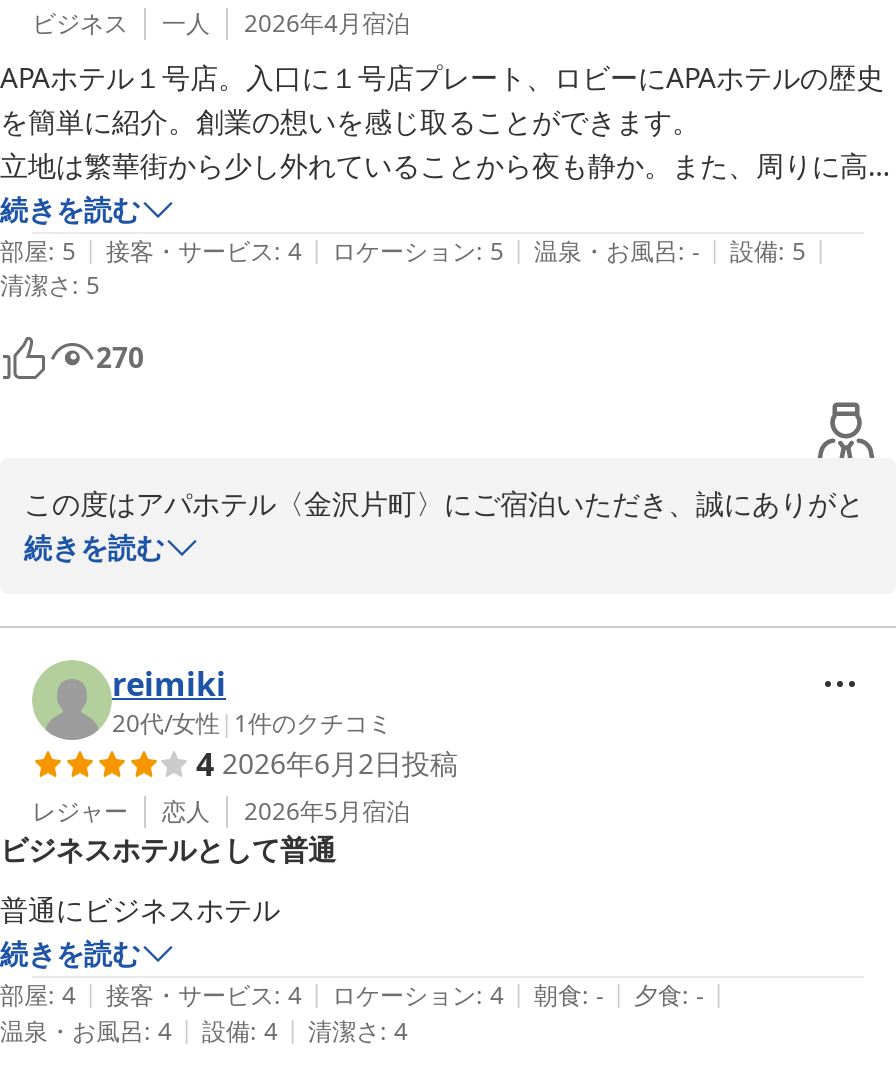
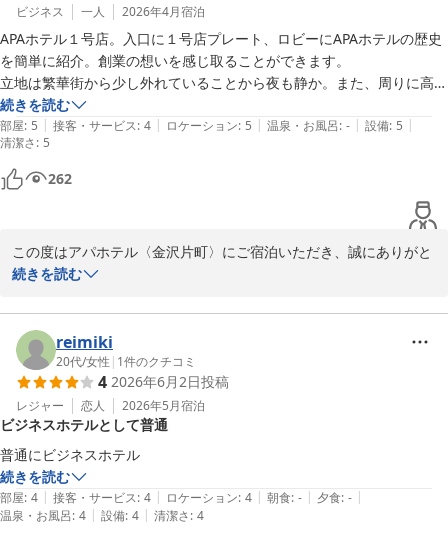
- 270
+ 262
